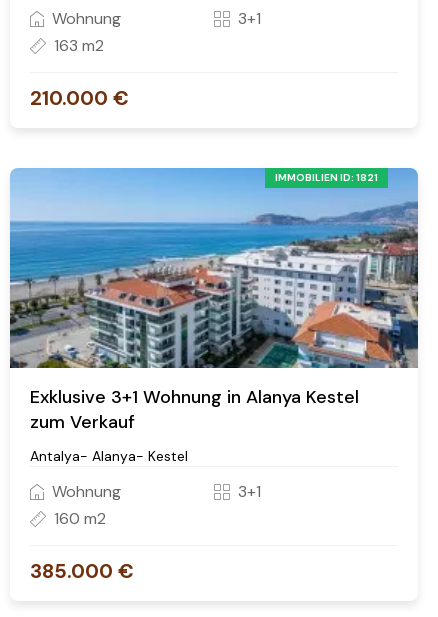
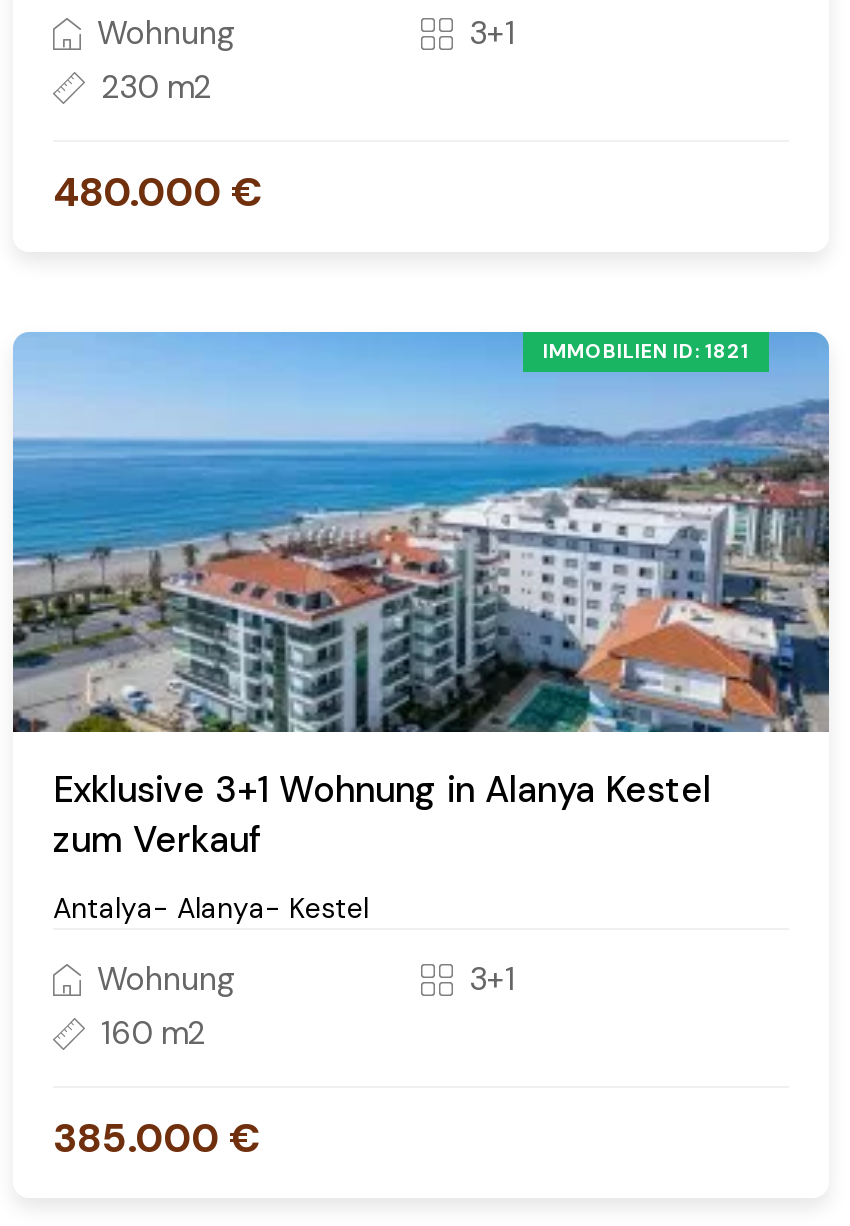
- 163 m2
+ 230 m2

- 210.000 €
+ 480.000 €
